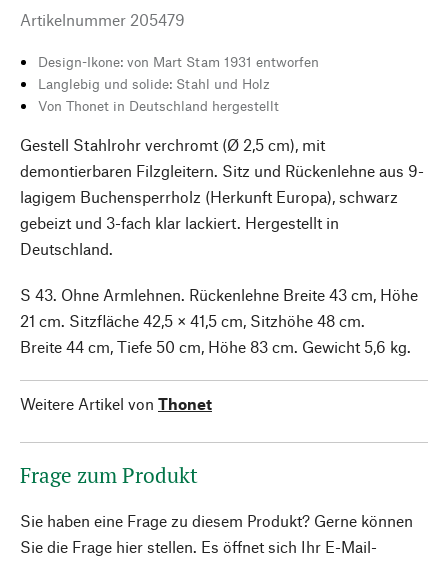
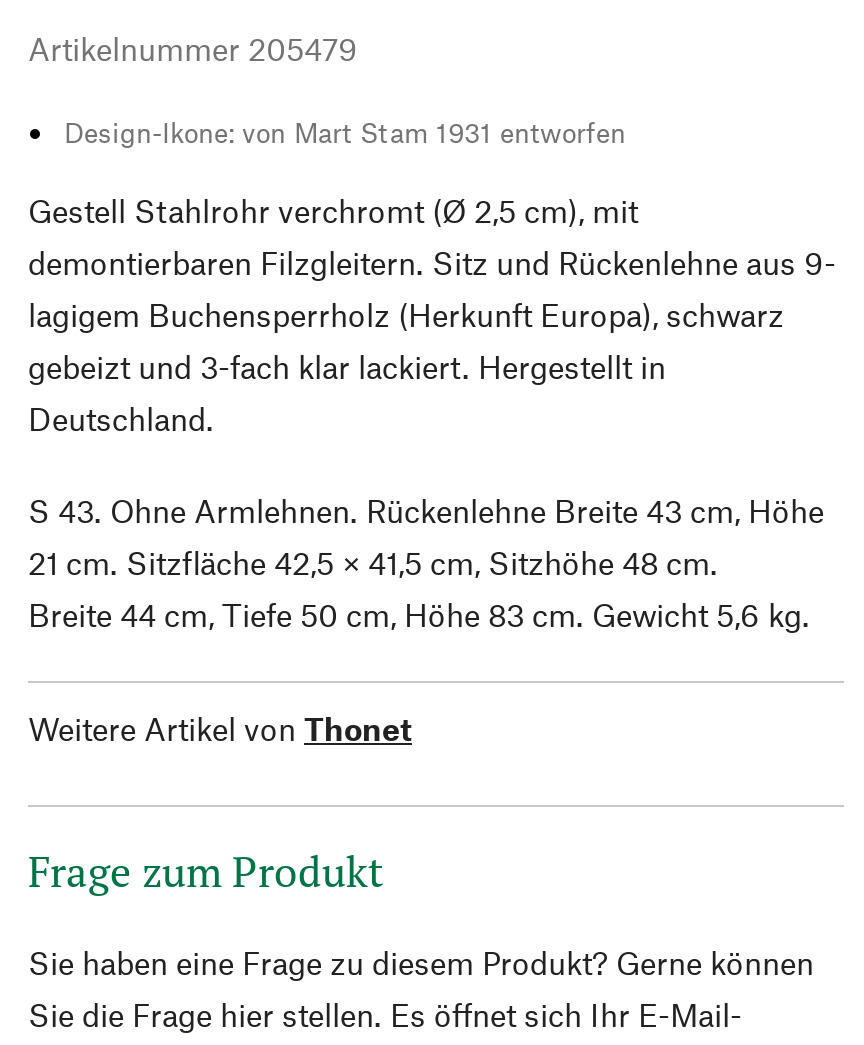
- Langlebig und solide: Stahl und Holz
- Von Thonet in Deutschland hergestellt
